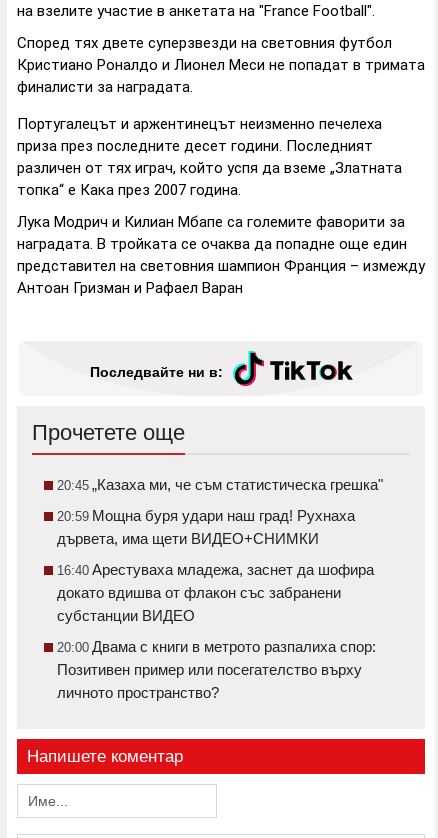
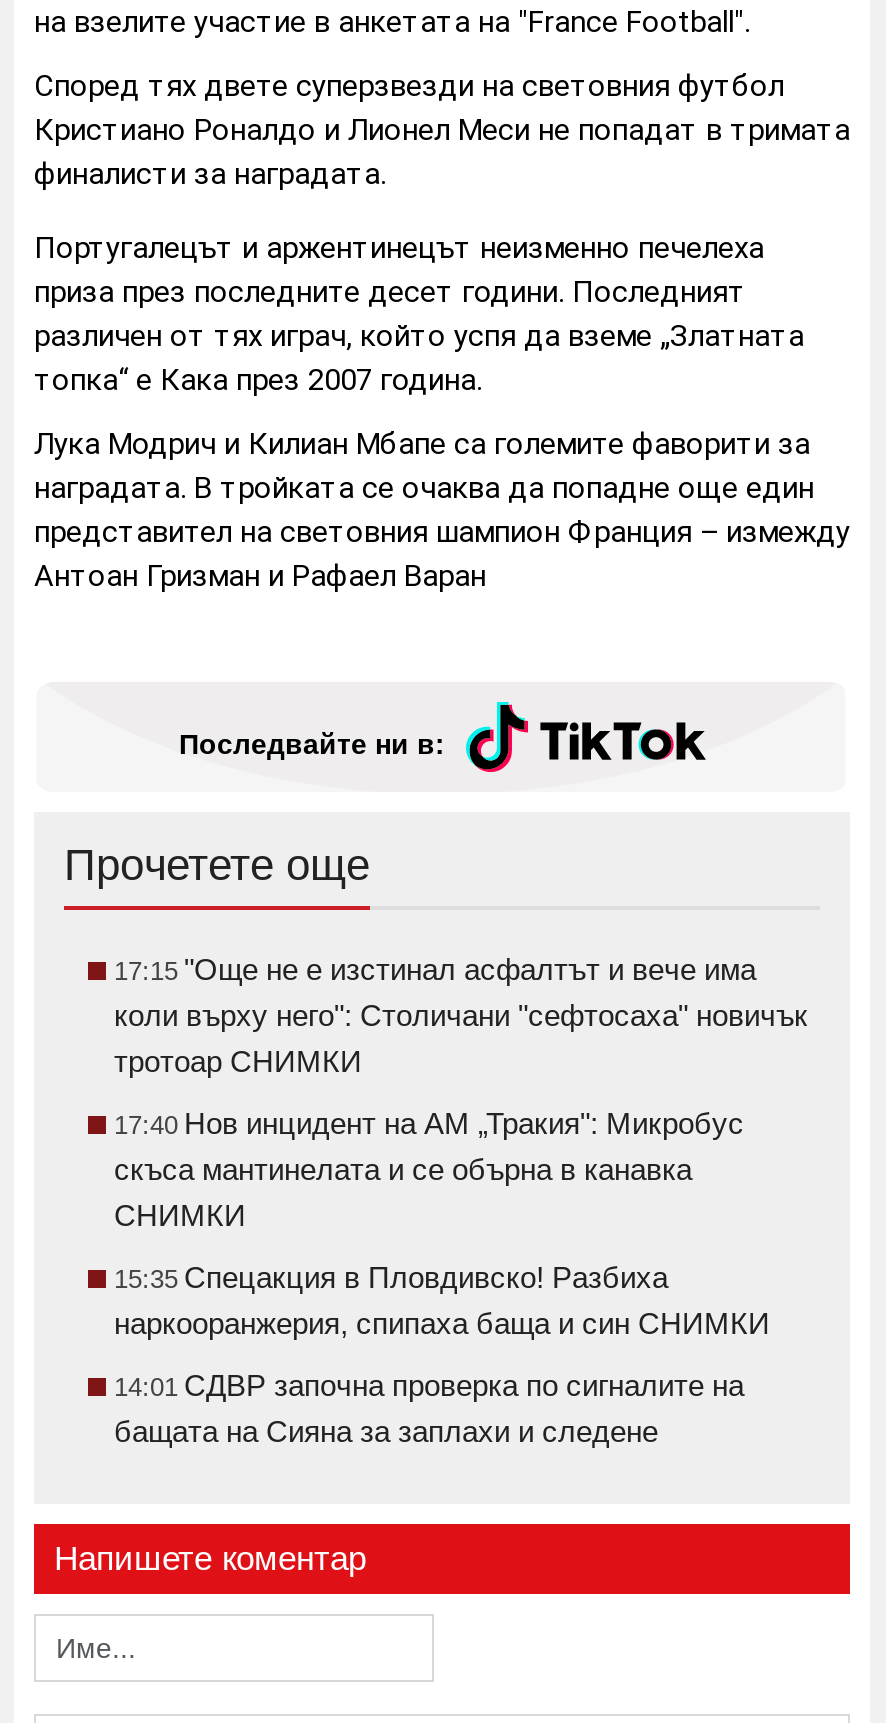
- 20:45 „Казаха ми, че съм статистическа грешка"
+ 17:15 "Още не е изстинал асфалтът и вече има
+ коли върху него": Столичани "сефтосаха" новичък
+ тротоар СНИМКИ

- 20:59 Мощна буря удари наш град! Рухнаха
- дървета, има щети ВИДЕО+СНИМКИ
+ 17:40 Нов инцидент на АМ „Тракия": Микробус
+ скъса мантинелата и се обърна в канавка
+ СНИМКИ

- 16:40 Арестуваха младежа, заснет да шофира
- докато вдишва от флакон със забранени
- субстанции ВИДЕО
+ 15:35 Спецакция в Пловдивско! Разбиха
+ наркооранжерия, спипаха баща и син СНИМКИ

- 20:00 Двама с книги в метрото разпалиха спор:
- Позитивен пример или посегателство върху
- личното пространство?
+ 14:01 СДВР започна проверка по сигналите на
+ бащата на Сияна за заплахи и следене
